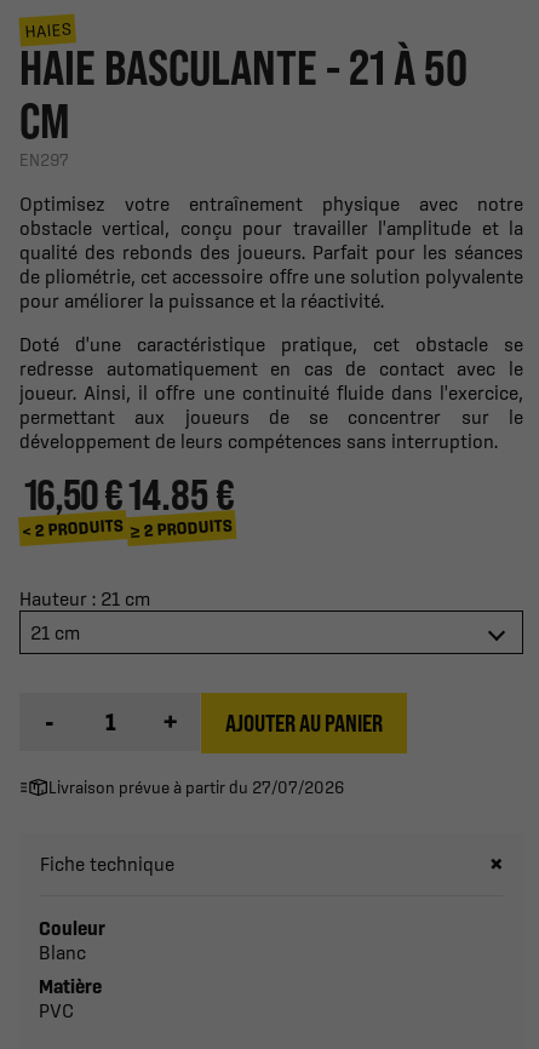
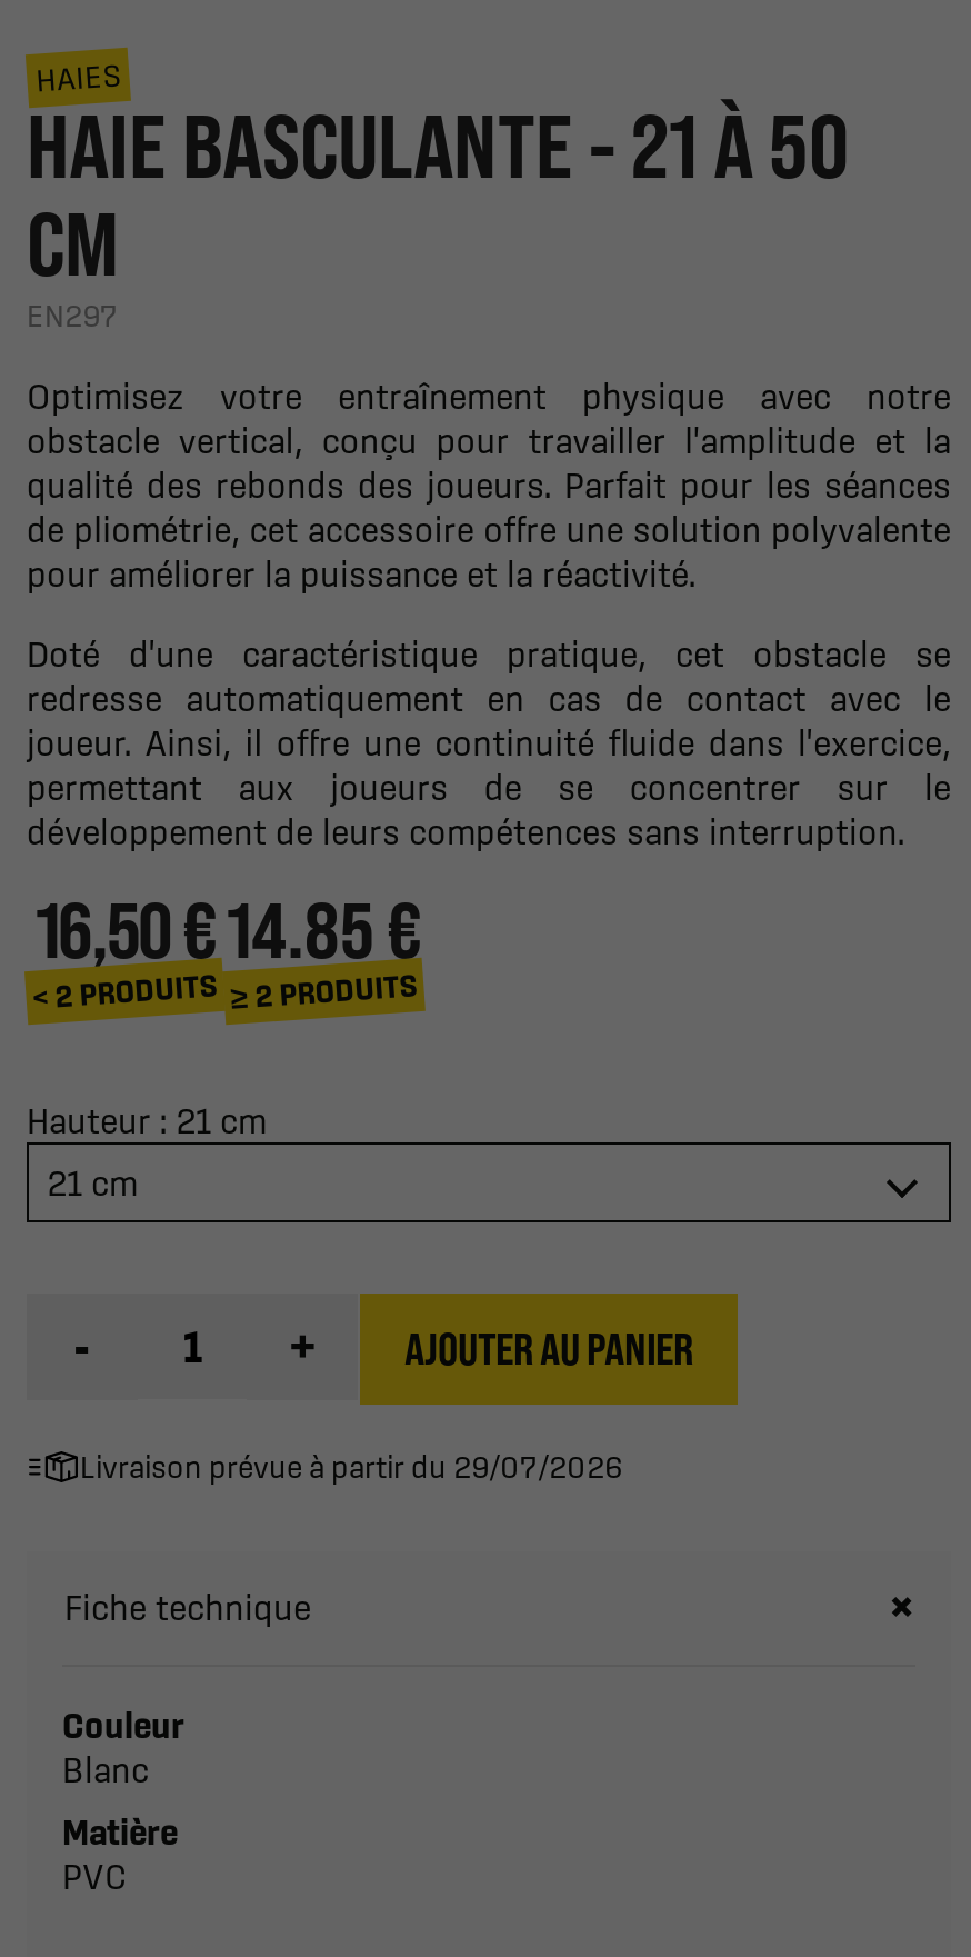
- Livraison prévue à partir du 27/07/2026
+ Livraison prévue à partir du 29/07/2026
